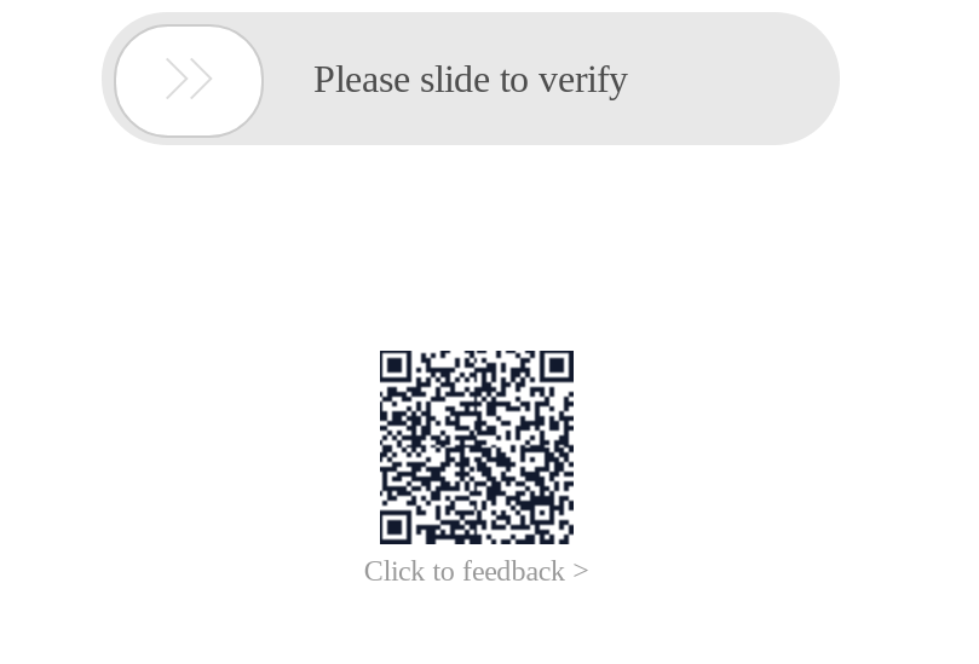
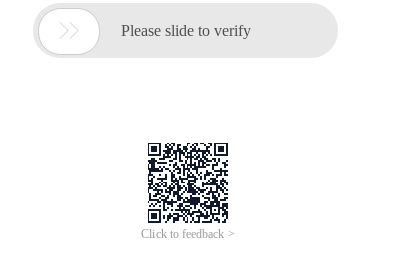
- [image]
+ [image]
